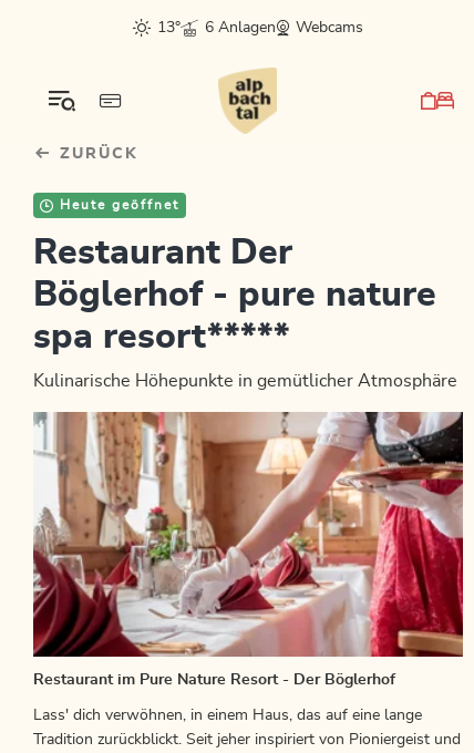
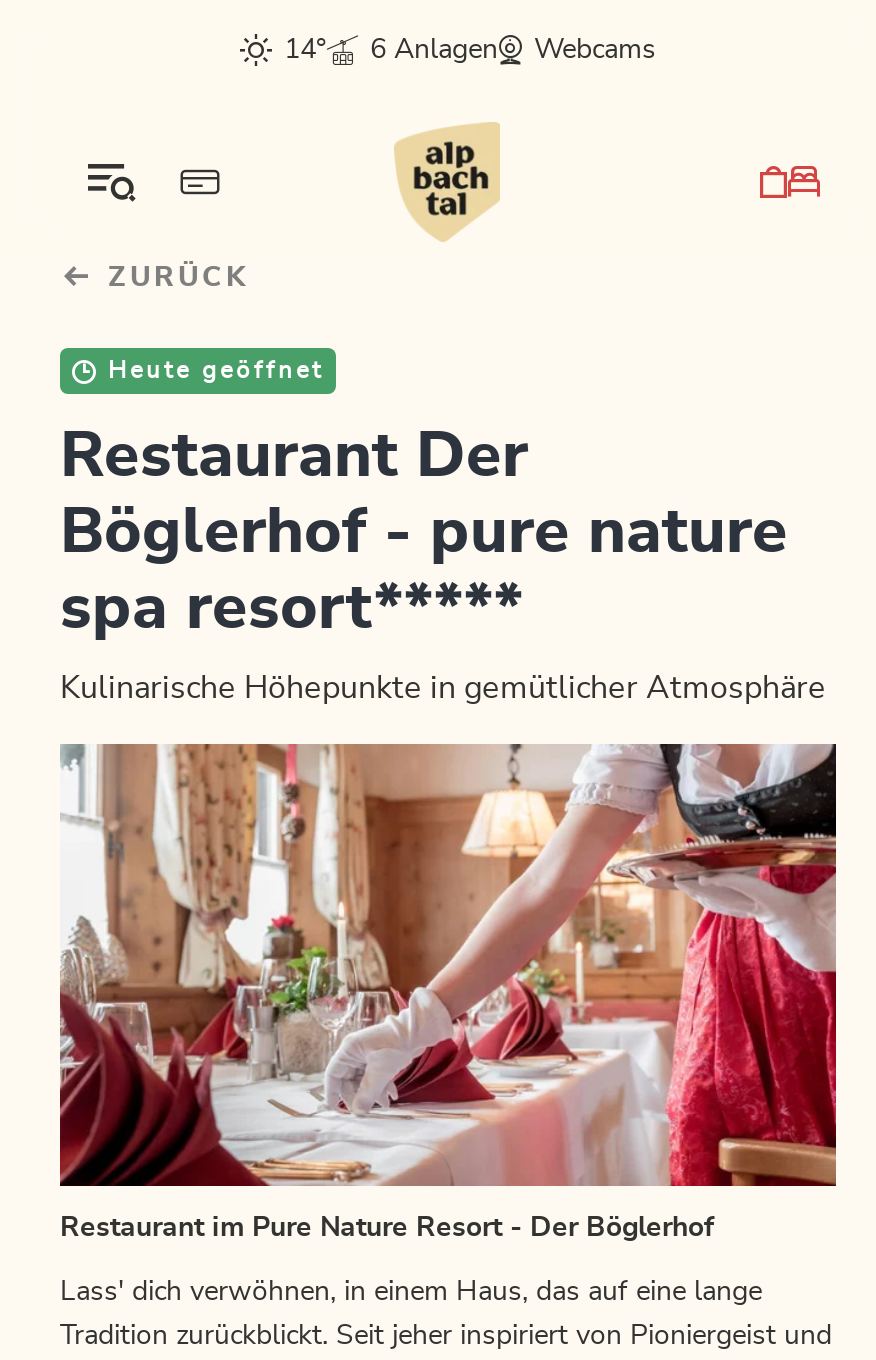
- 13° 6 Anlagen Webcams
+ 14° 6 Anlagen Webcams
